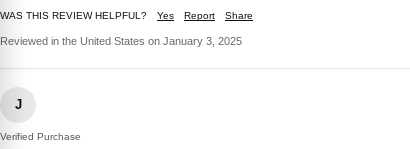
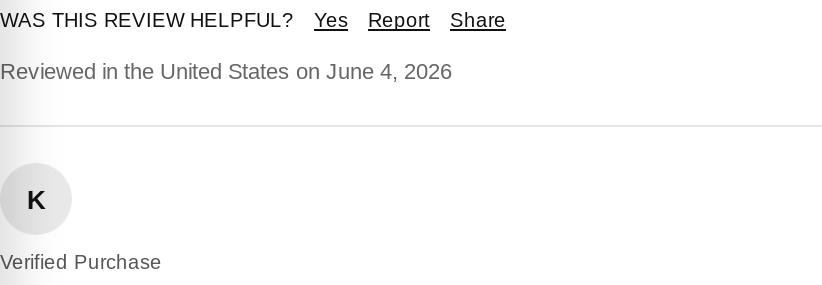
- Reviewed in the United States on January 3, 2025
+ Reviewed in the United States on June 4, 2026

- J
+ K
